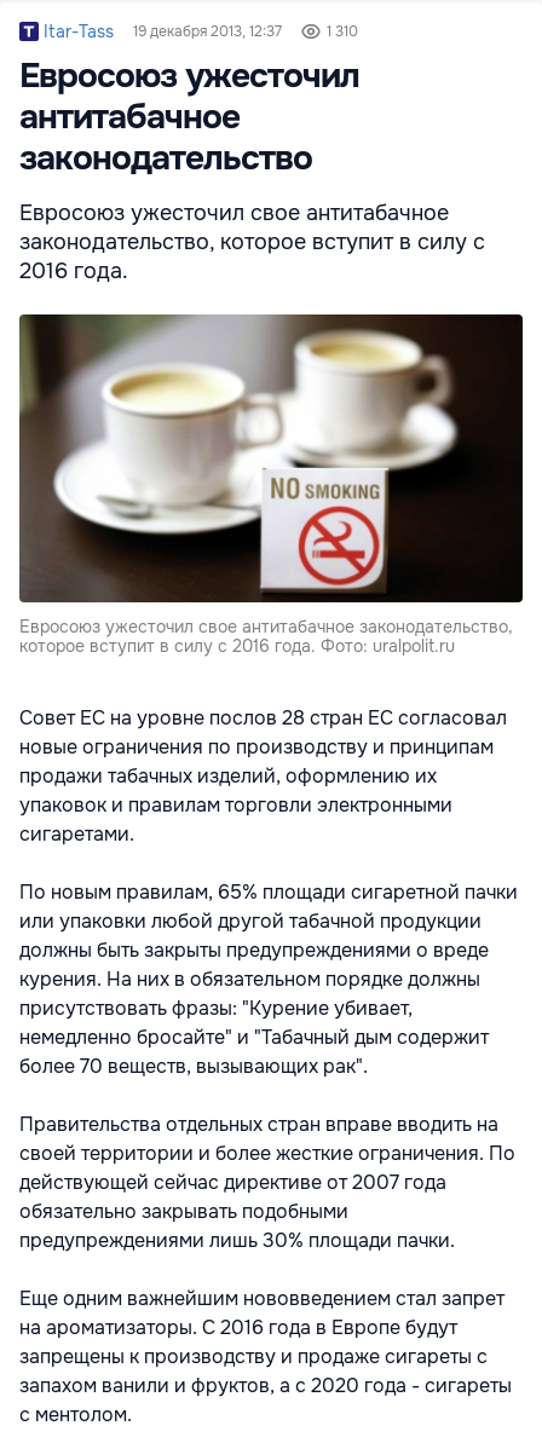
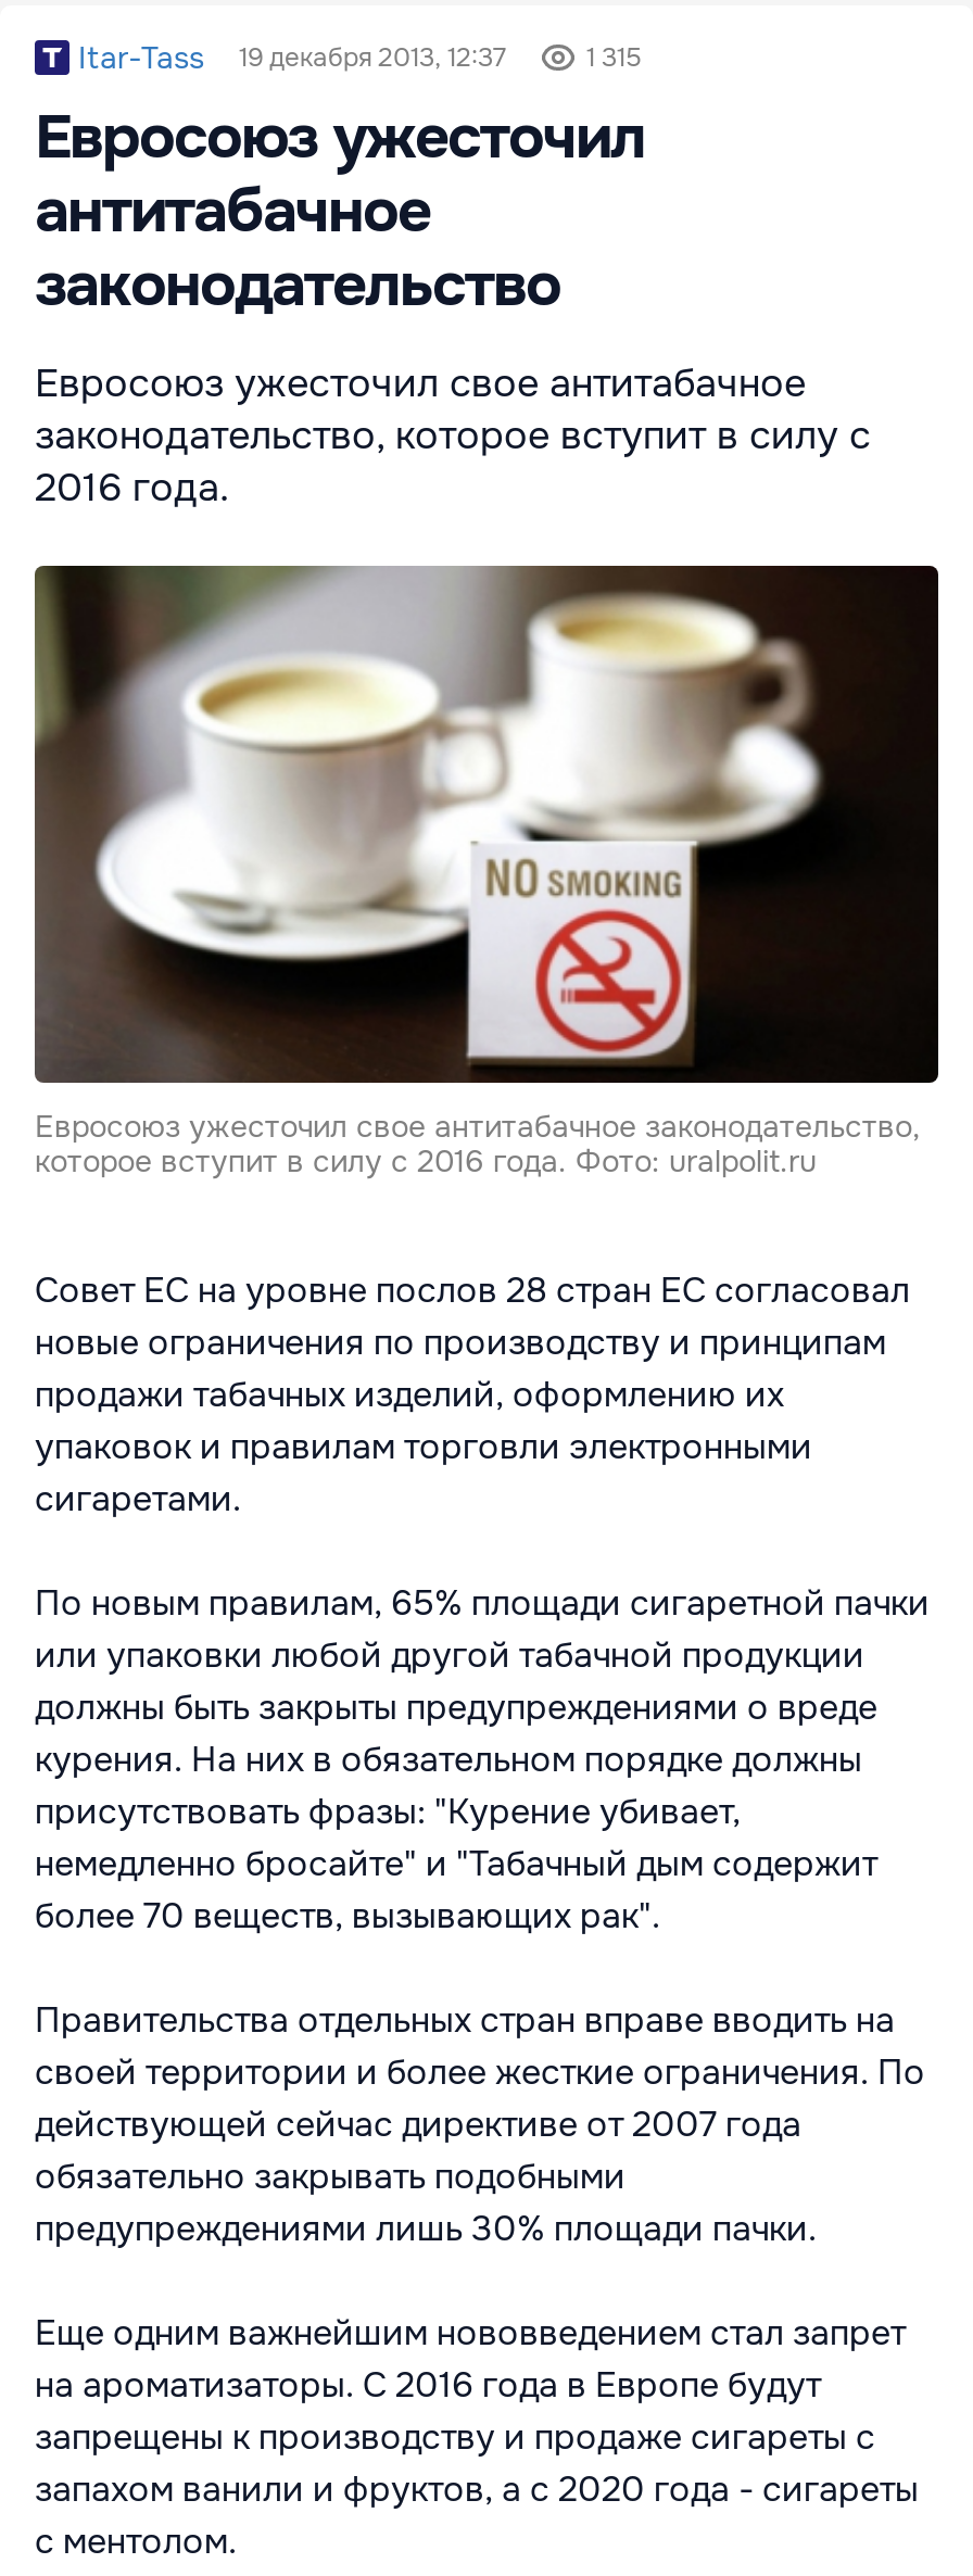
- 1 310
+ 1 315
